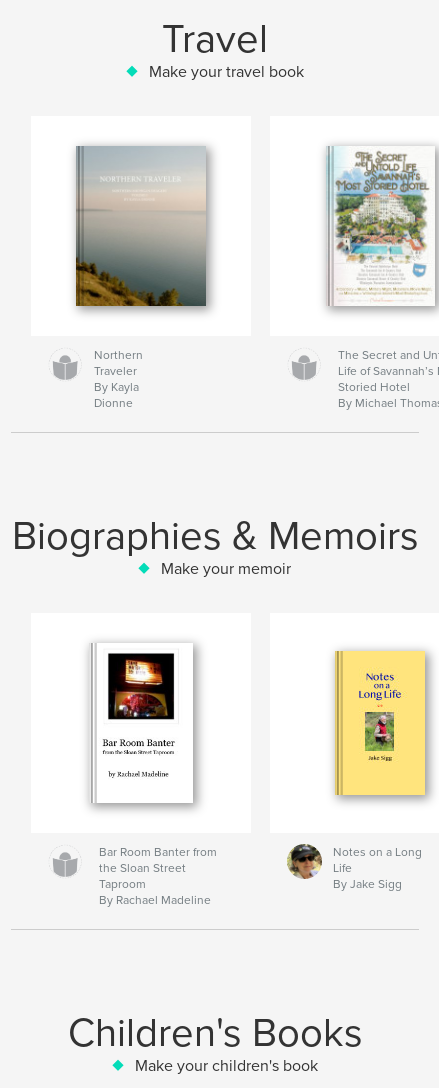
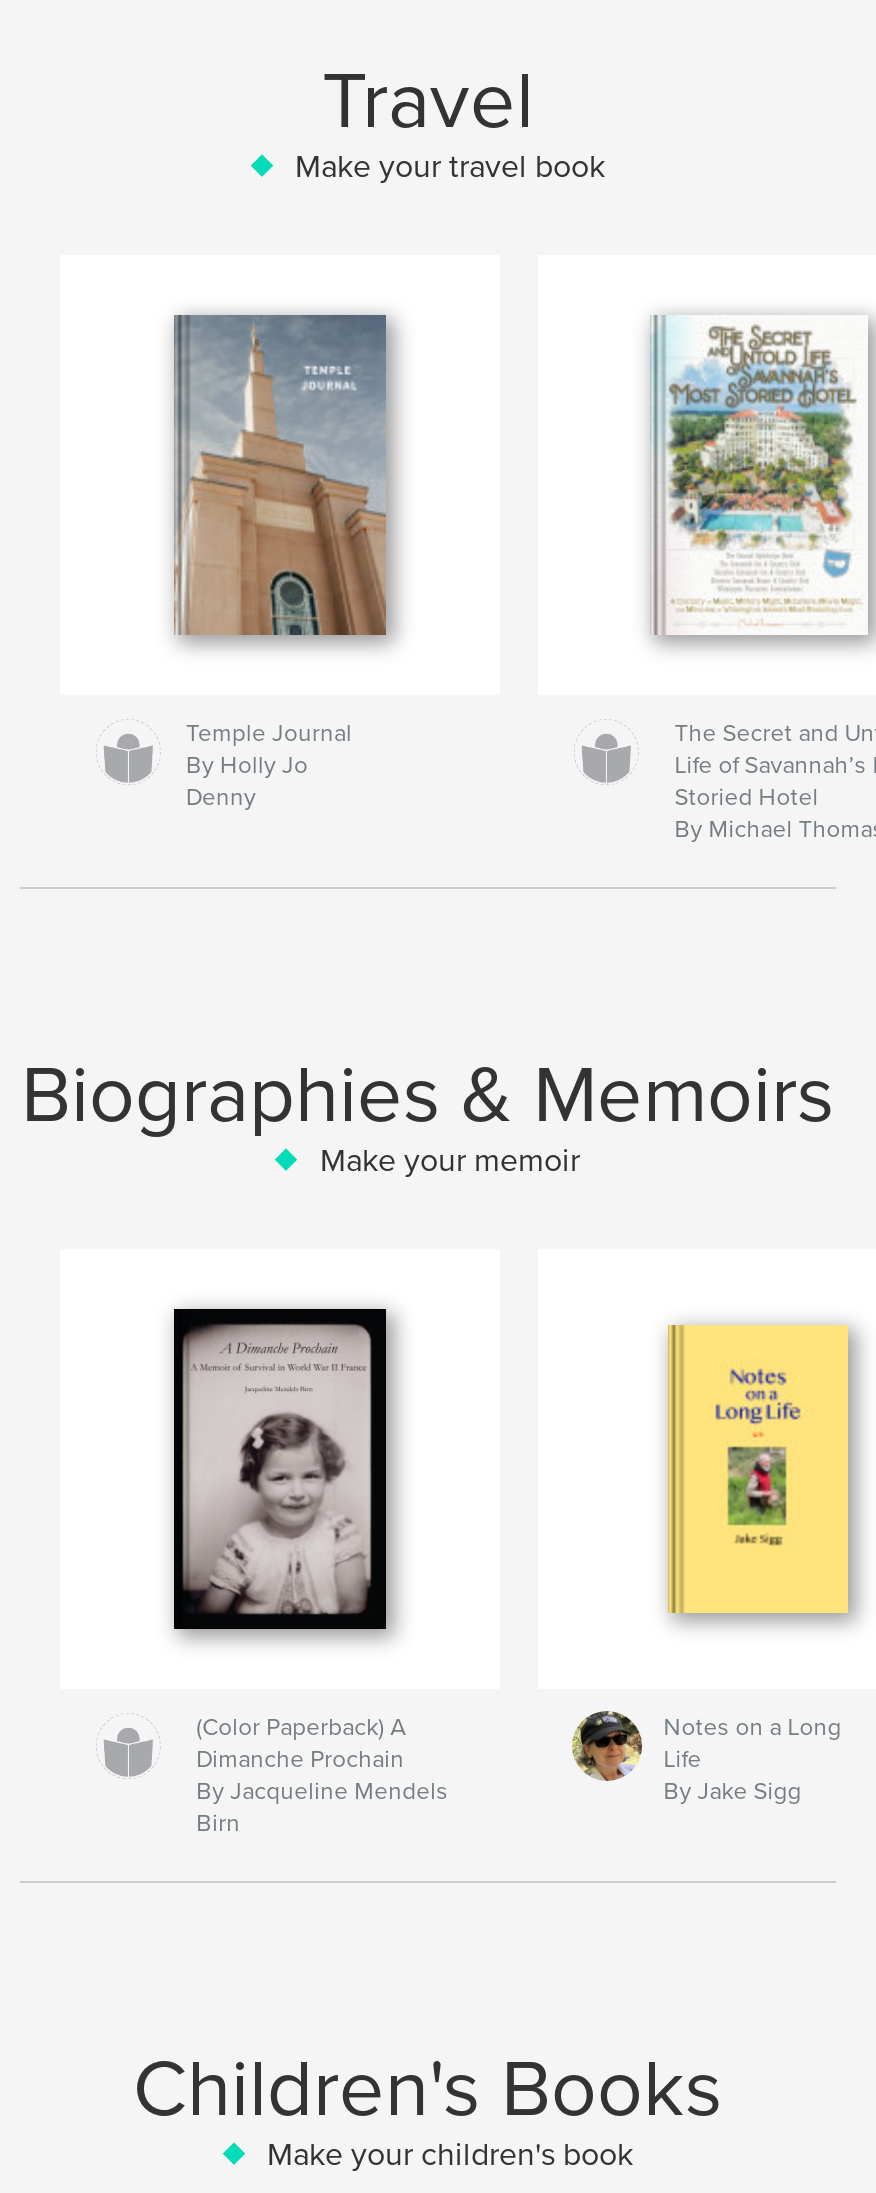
- [image]
- Northern
- Traveler
- By Kayla
- Dionne
+ [image]
+ Temple Journal
+ By Holly Jo
+ Denny

- [image]
+ [image]

- Bar Room Banter from
- the Sloan Street
- Taproom
- By Rachael Madeline
+ (Color Paperback) A
+ Dimanche Prochain
+ By Jacqueline Mendels
+ Birn
